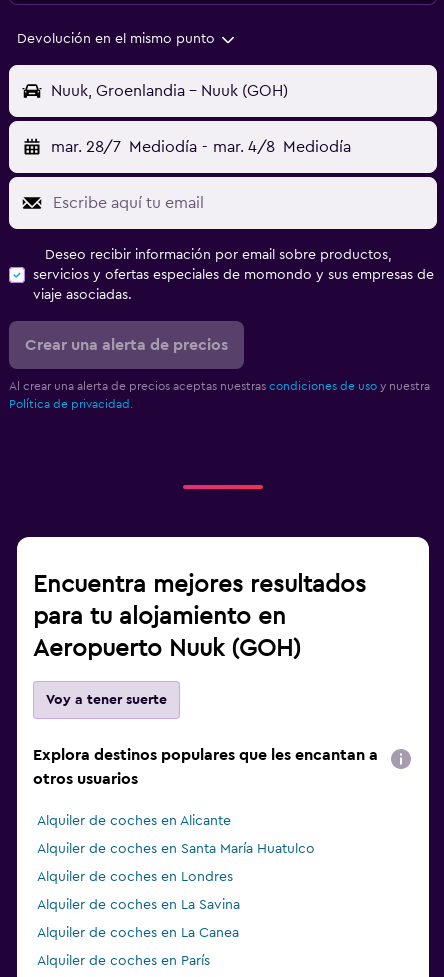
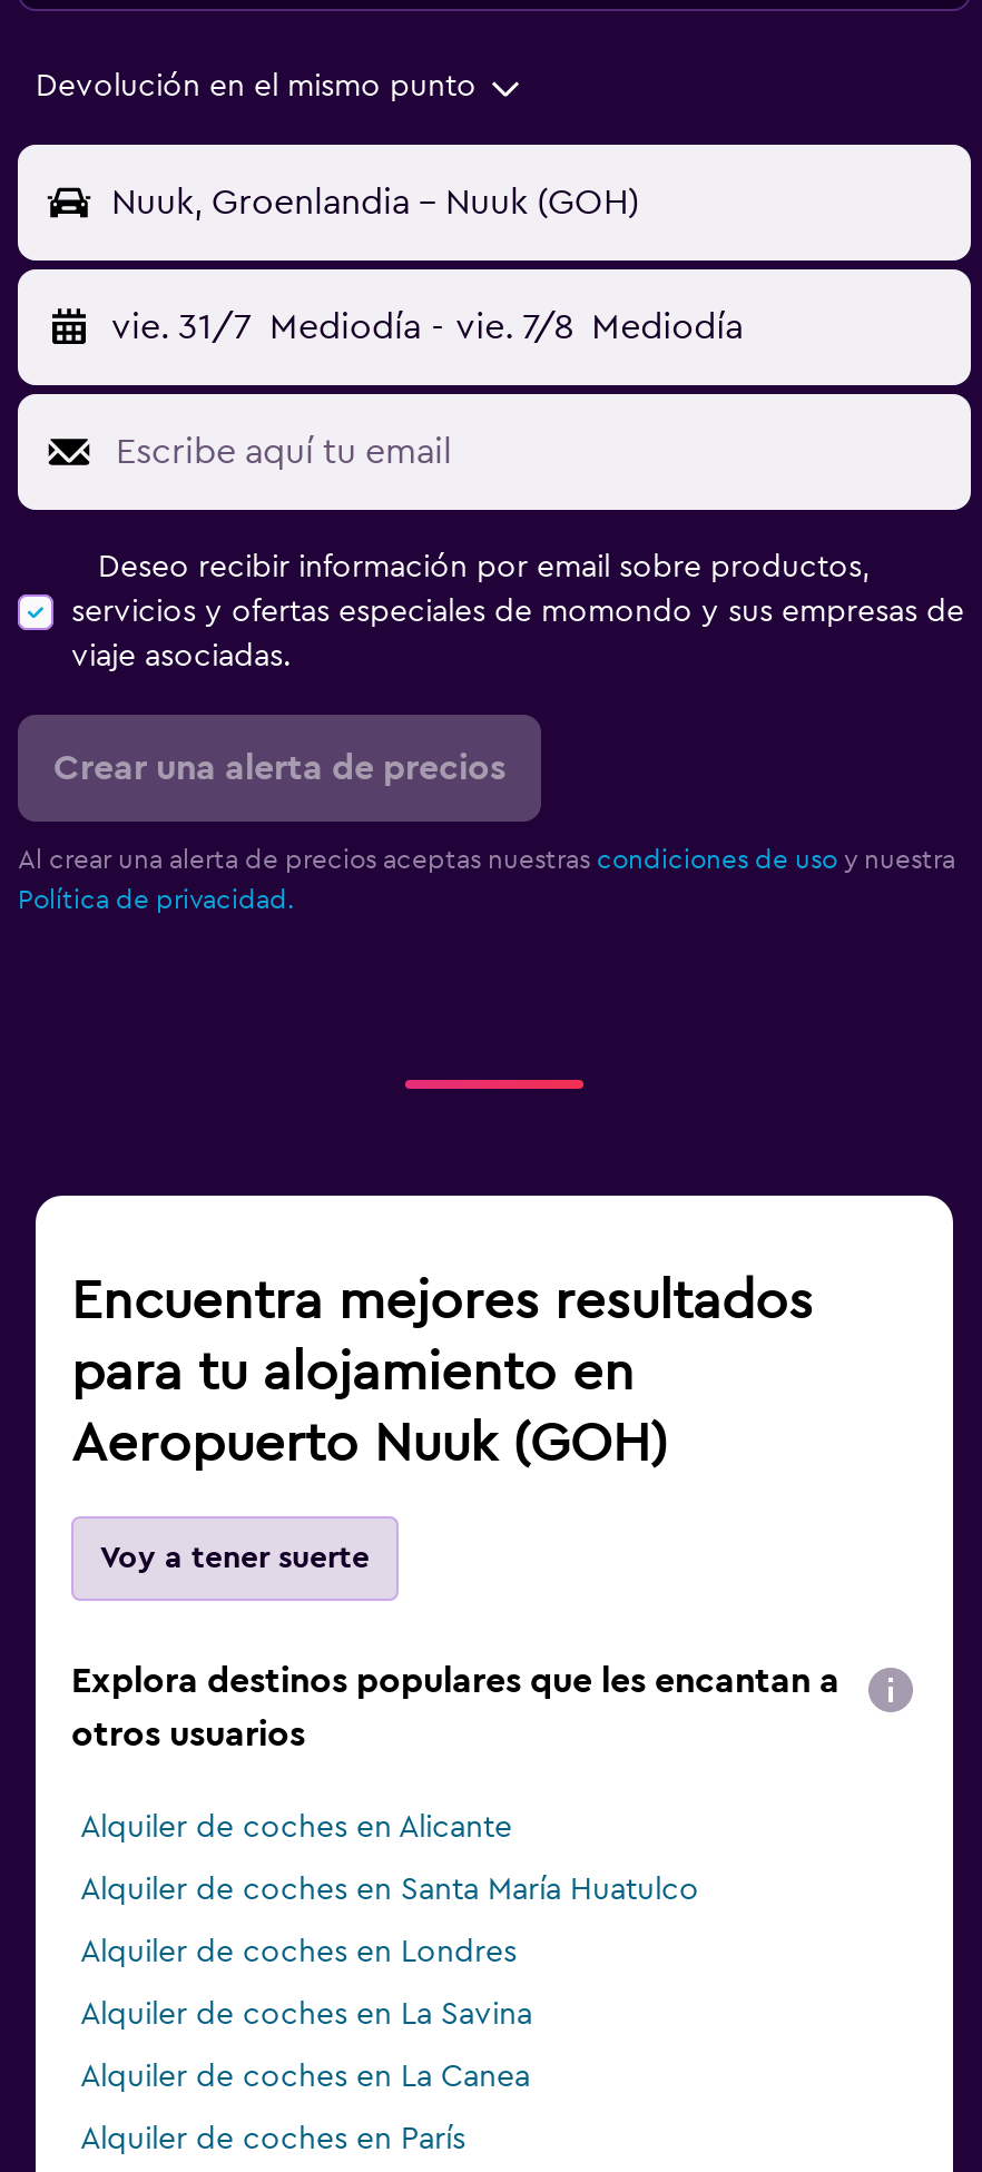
- mar. 28/7 Mediodía - mar. 4/8 Mediodía
+ vie. 31/7 Mediodía - vie. 7/8 Mediodía
